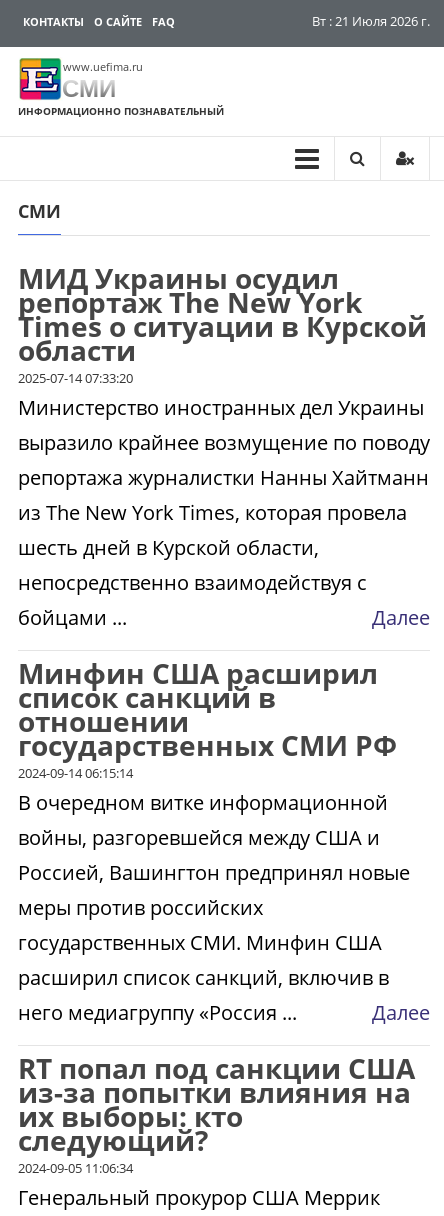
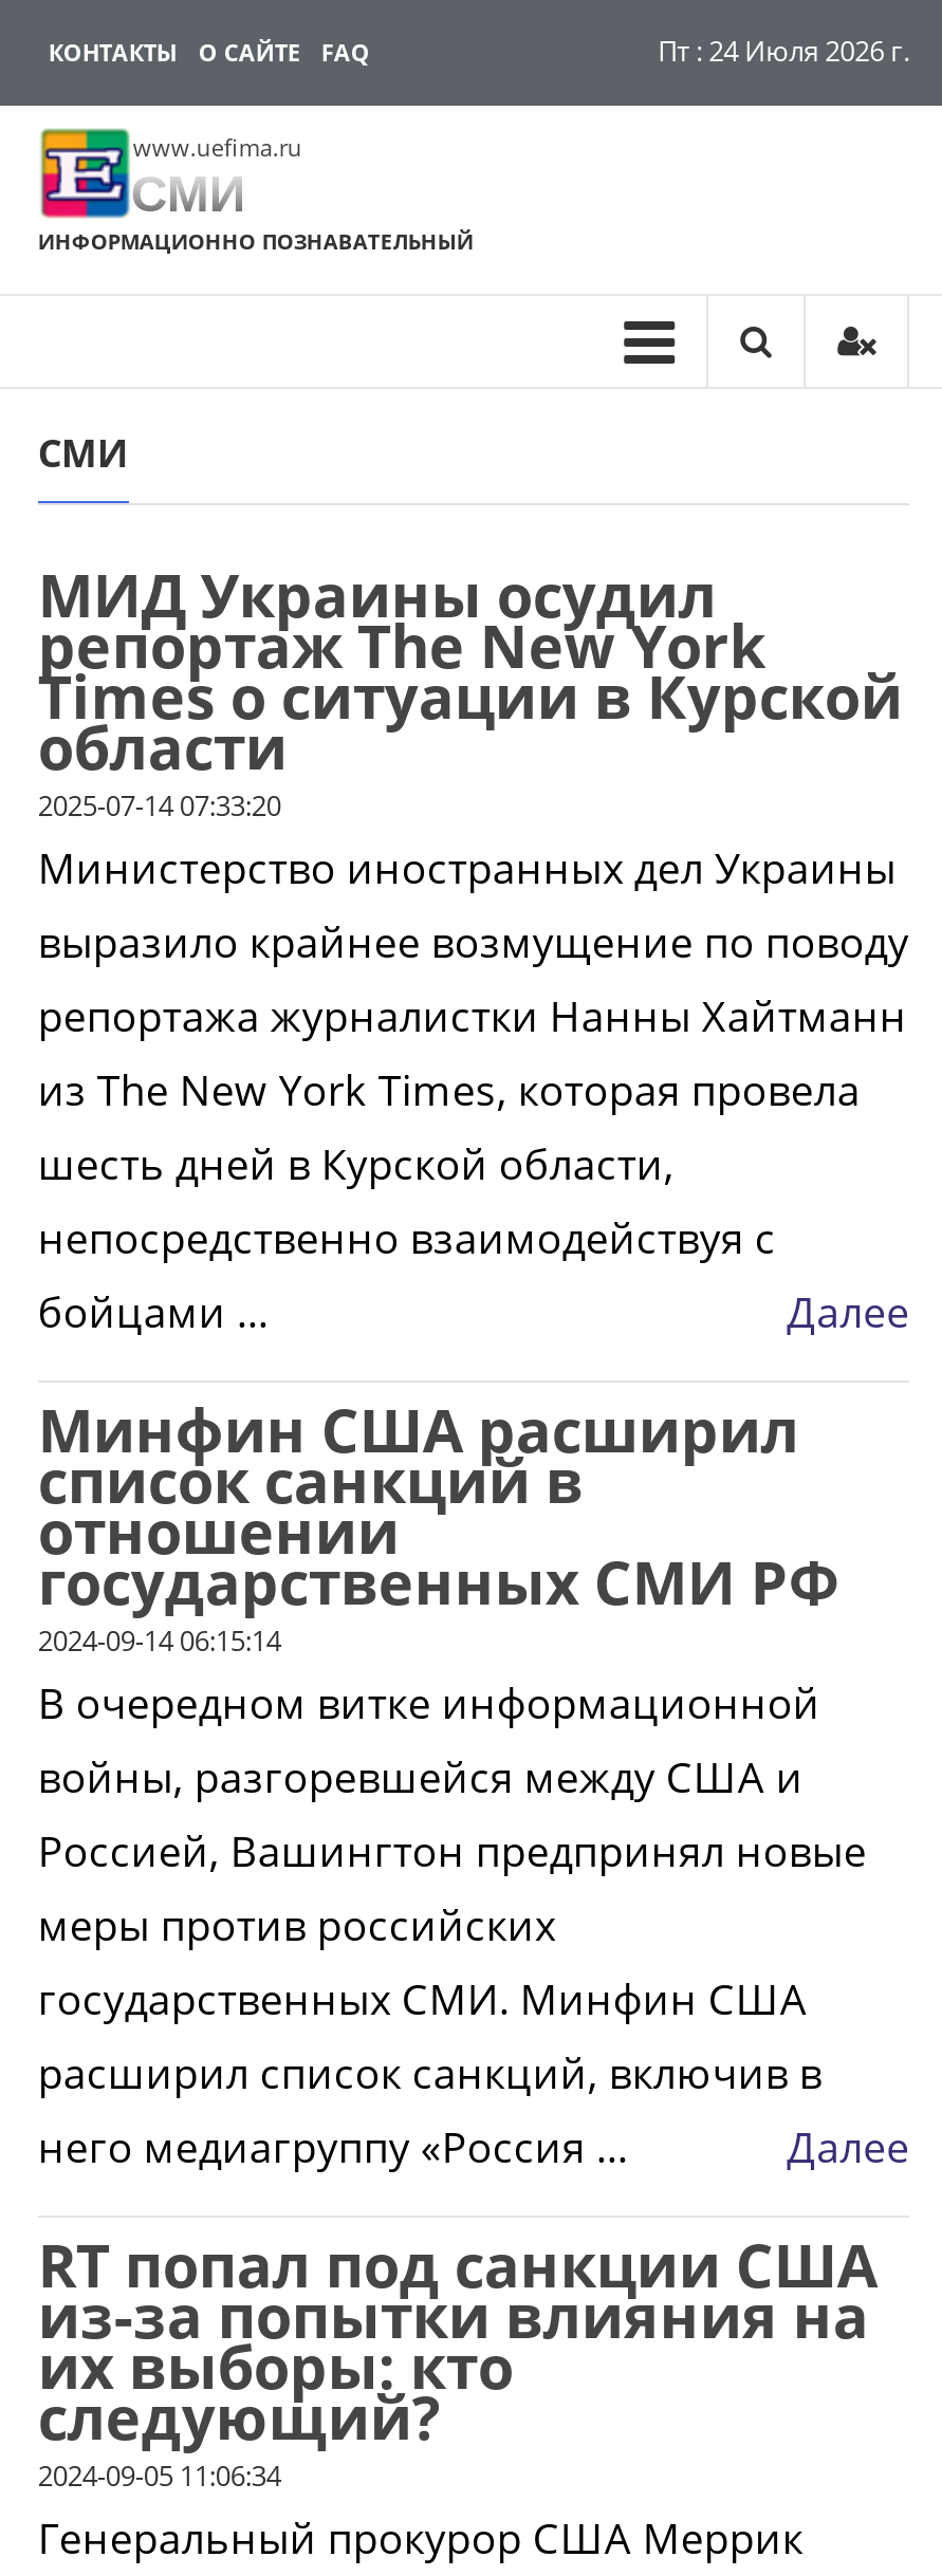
- Вт : 21 Июля 2026 г.
+ Пт : 24 Июля 2026 г.
